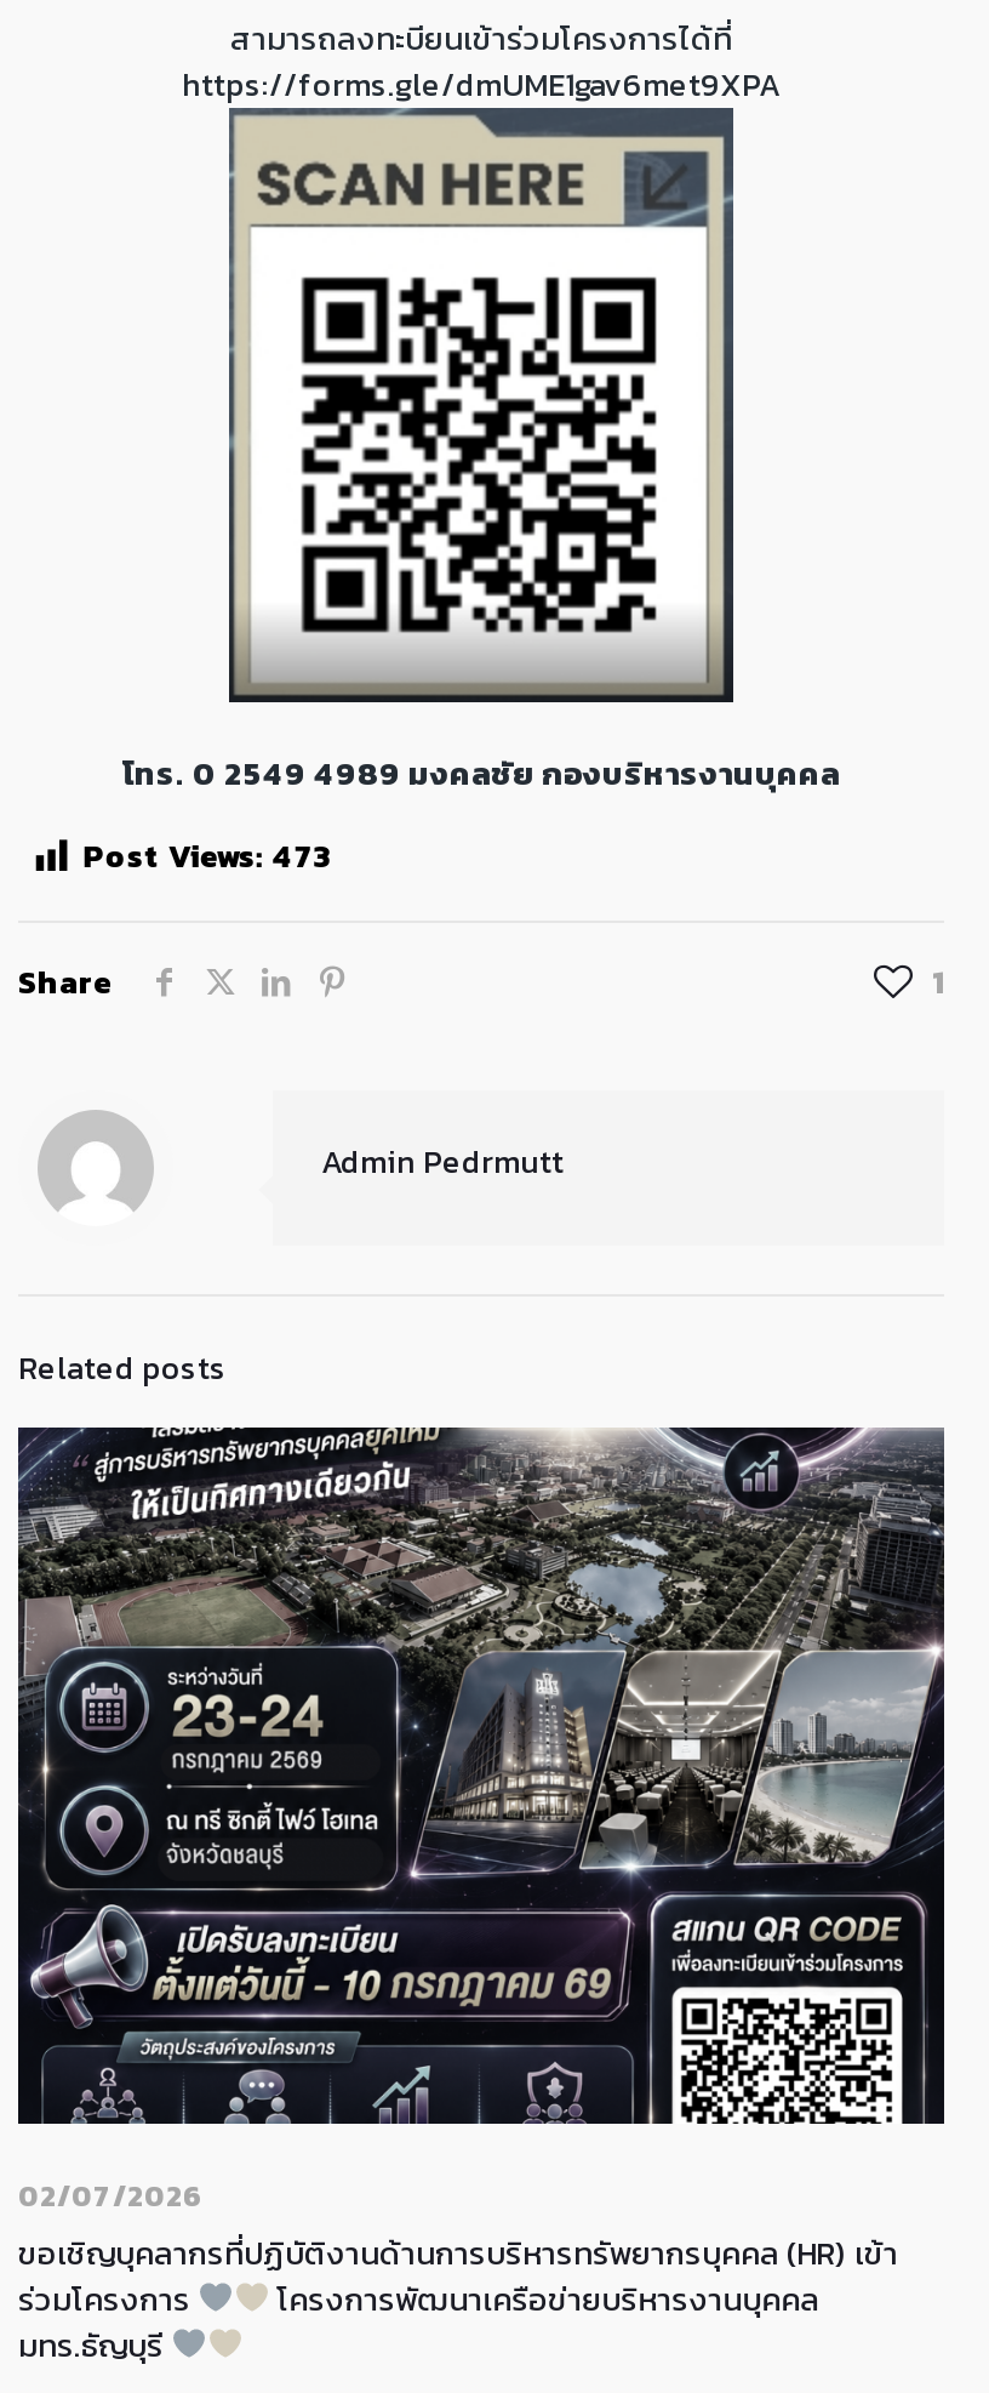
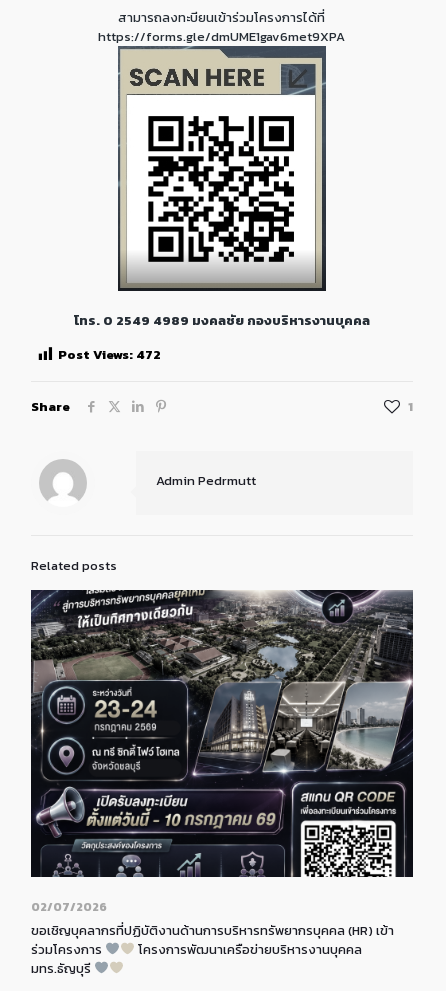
- Post Views: 473
+ Post Views: 472
